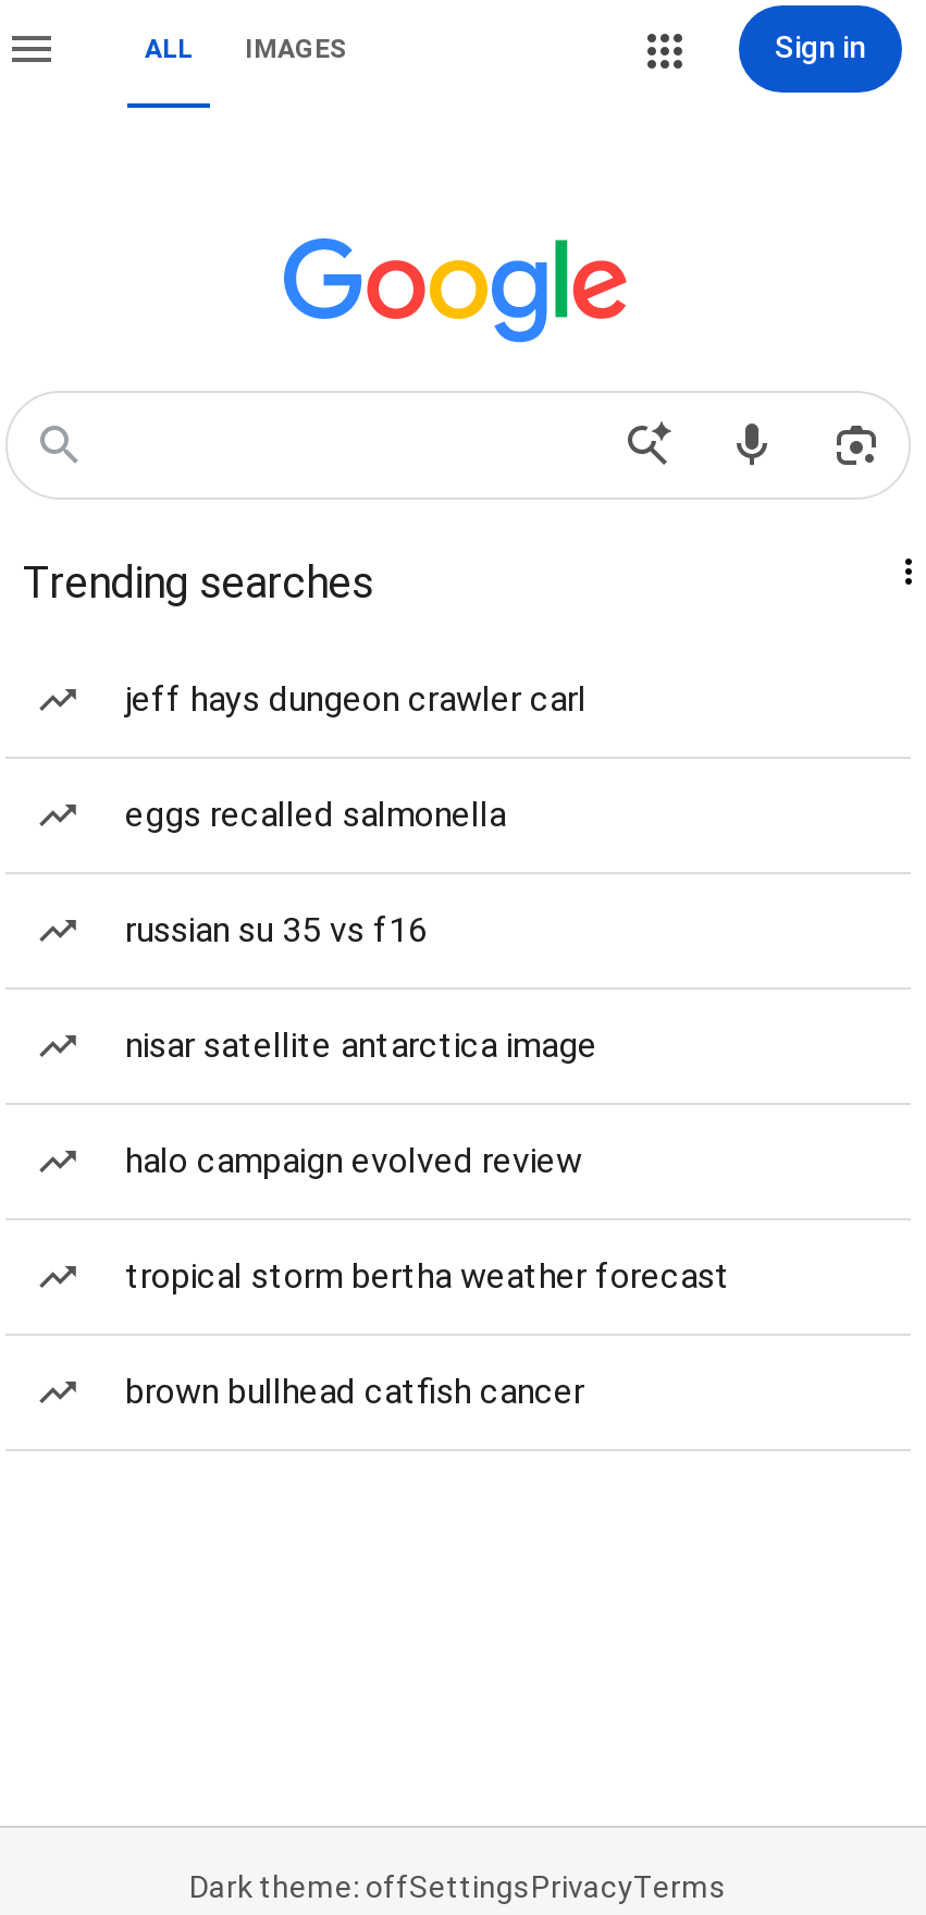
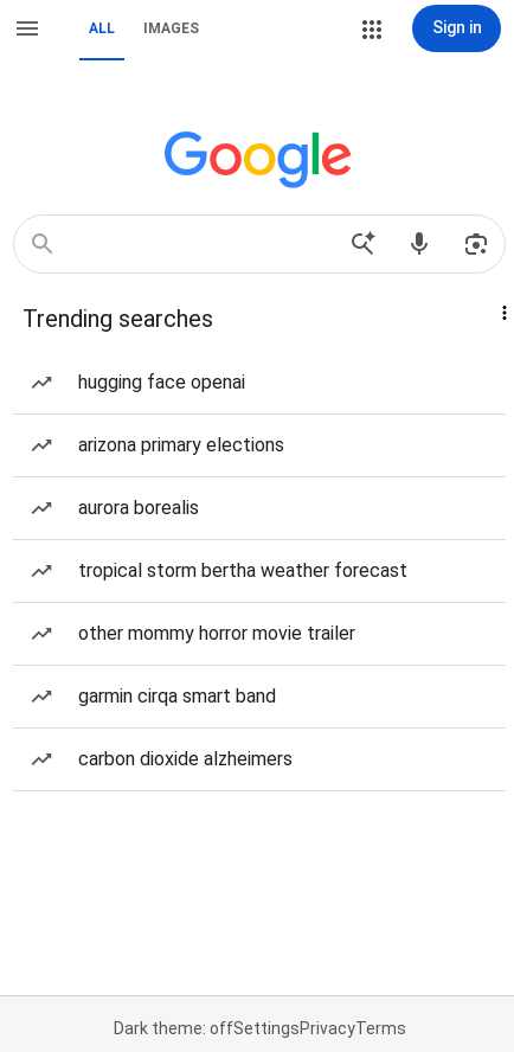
- jeff hays dungeon crawler carl
- eggs recalled salmonella
- russian su 35 vs f16
- nisar satellite antarctica image
- halo campaign evolved review
+ hugging face openai
+ arizona primary elections
+ aurora borealis

moved up: tropical storm bertha weather forecast

- brown bullhead catfish cancer
+ other mommy horror movie trailer
+ garmin cirqa smart band
+ carbon dioxide alzheimers
